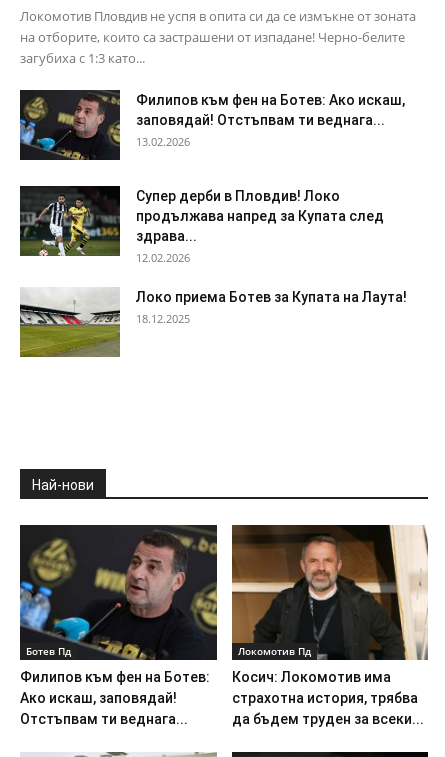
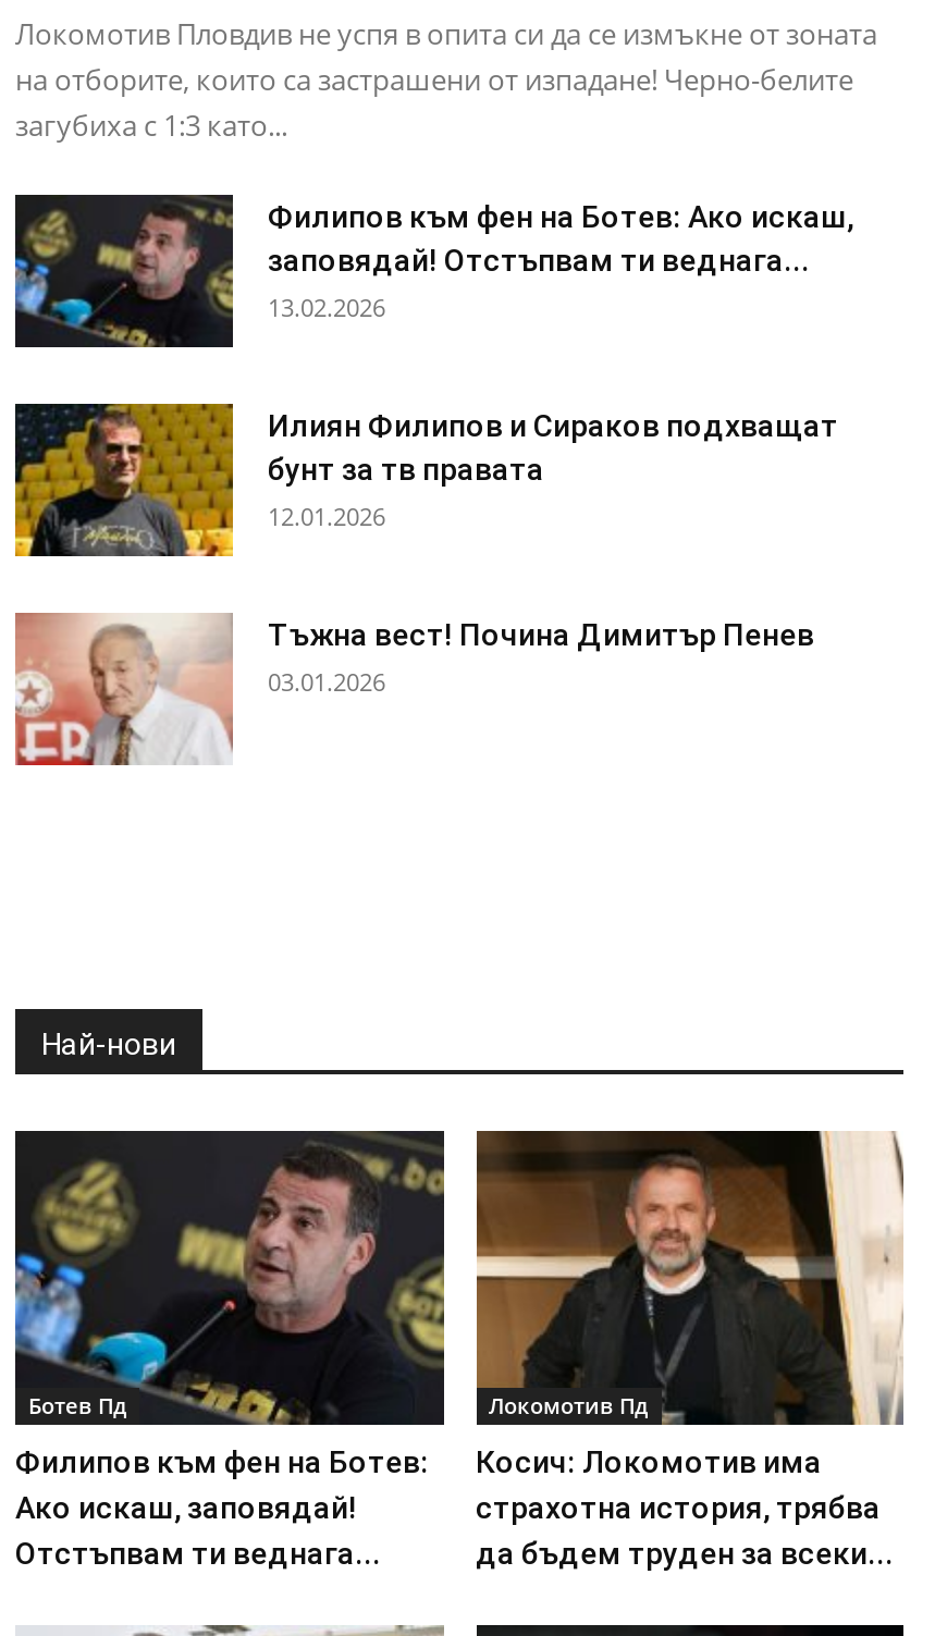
- [image]
- Супер дерби в Пловдив! Локо
- продължава напред за Купата след
- здрава...
- 12.02.2026
+ [image]
+ Илиян Филипов и Сираков подхващат
+ бунт за тв правата
+ 12.01.2026

- [image]
- Локо приема Ботев за Купата на Лаута!
- 18.12.2025
+ [image]
+ Тъжна вест! Почина Димитър Пенев
+ 03.01.2026
